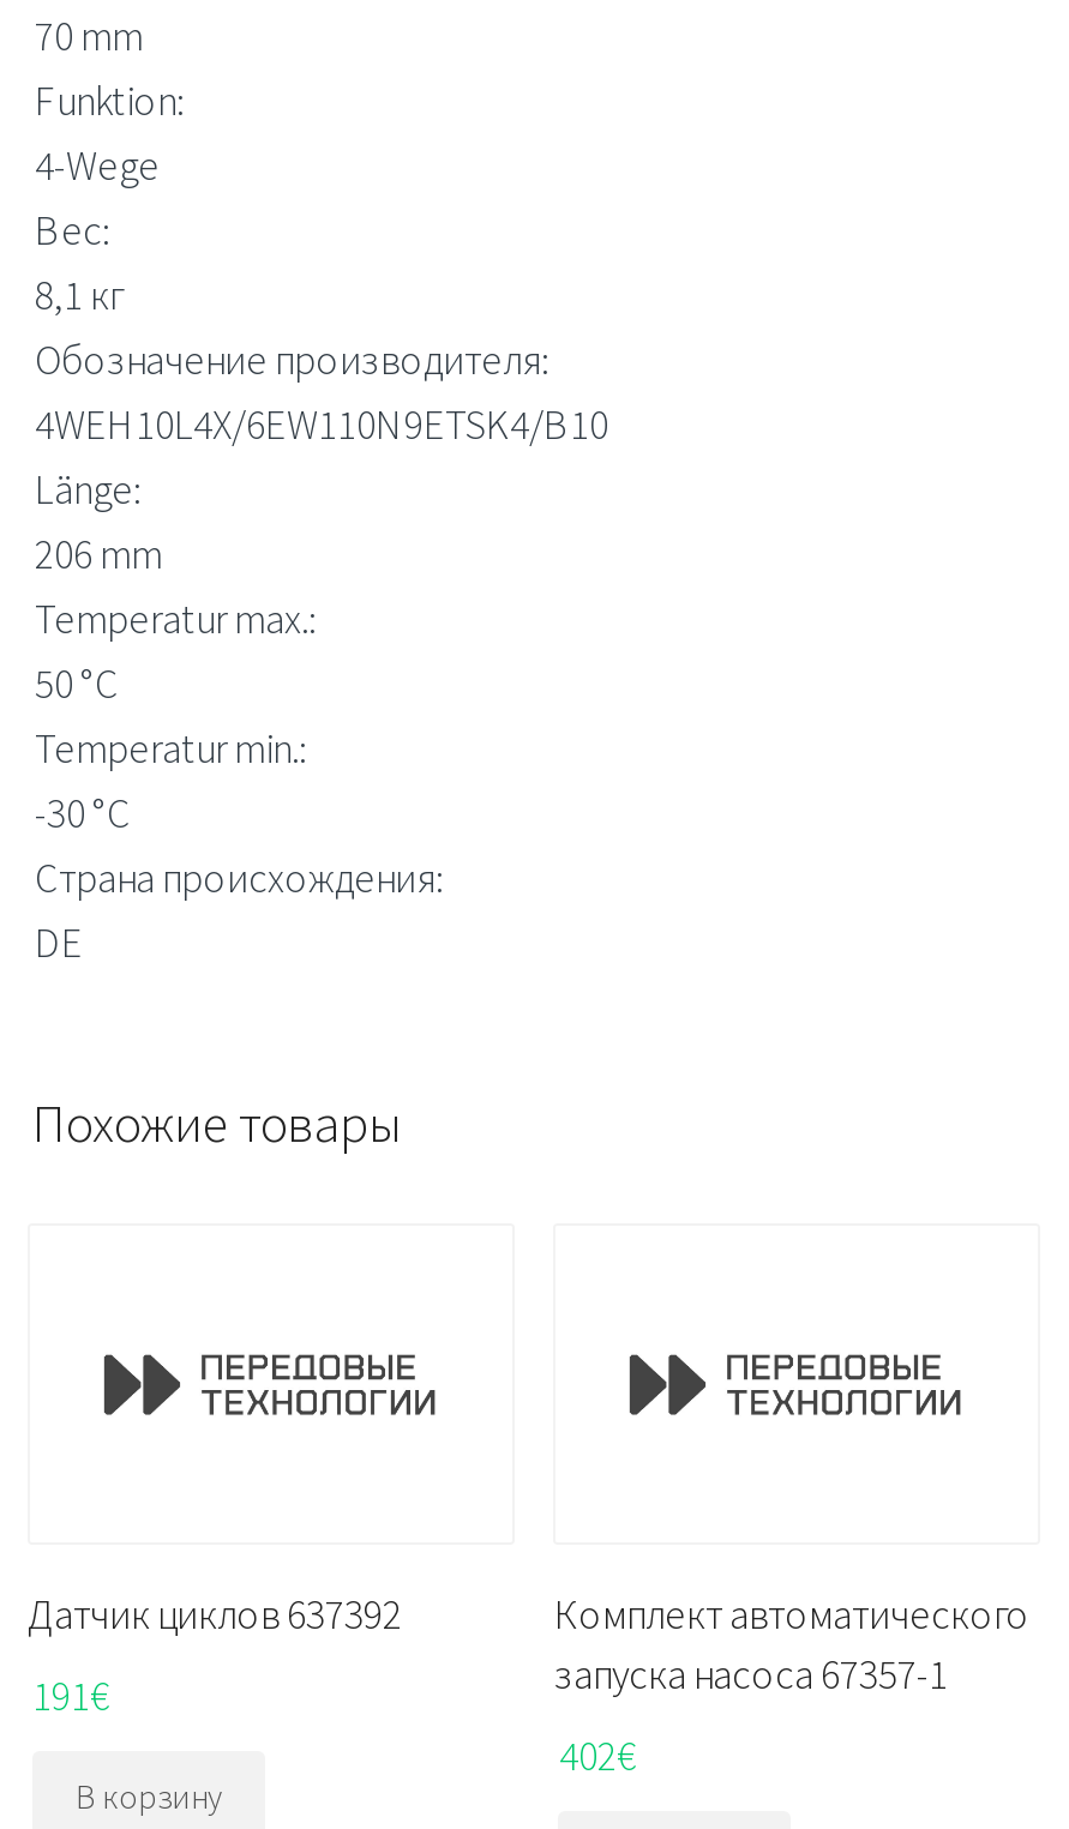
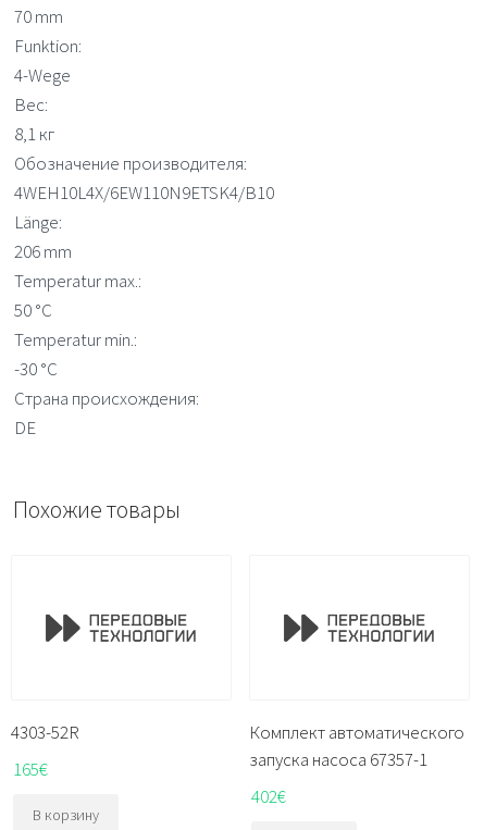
- Датчик циклов 637392
+ 4303-52R

- 191€
+ 165€
